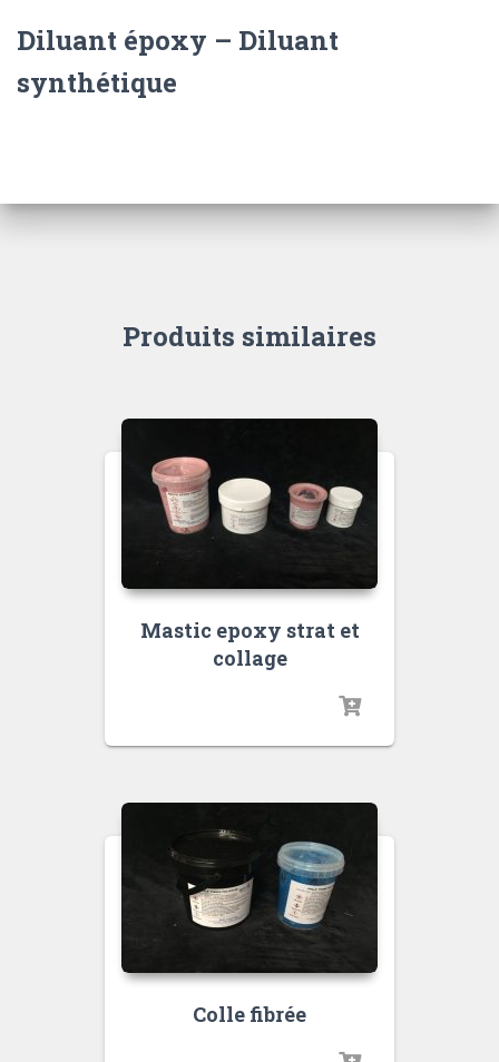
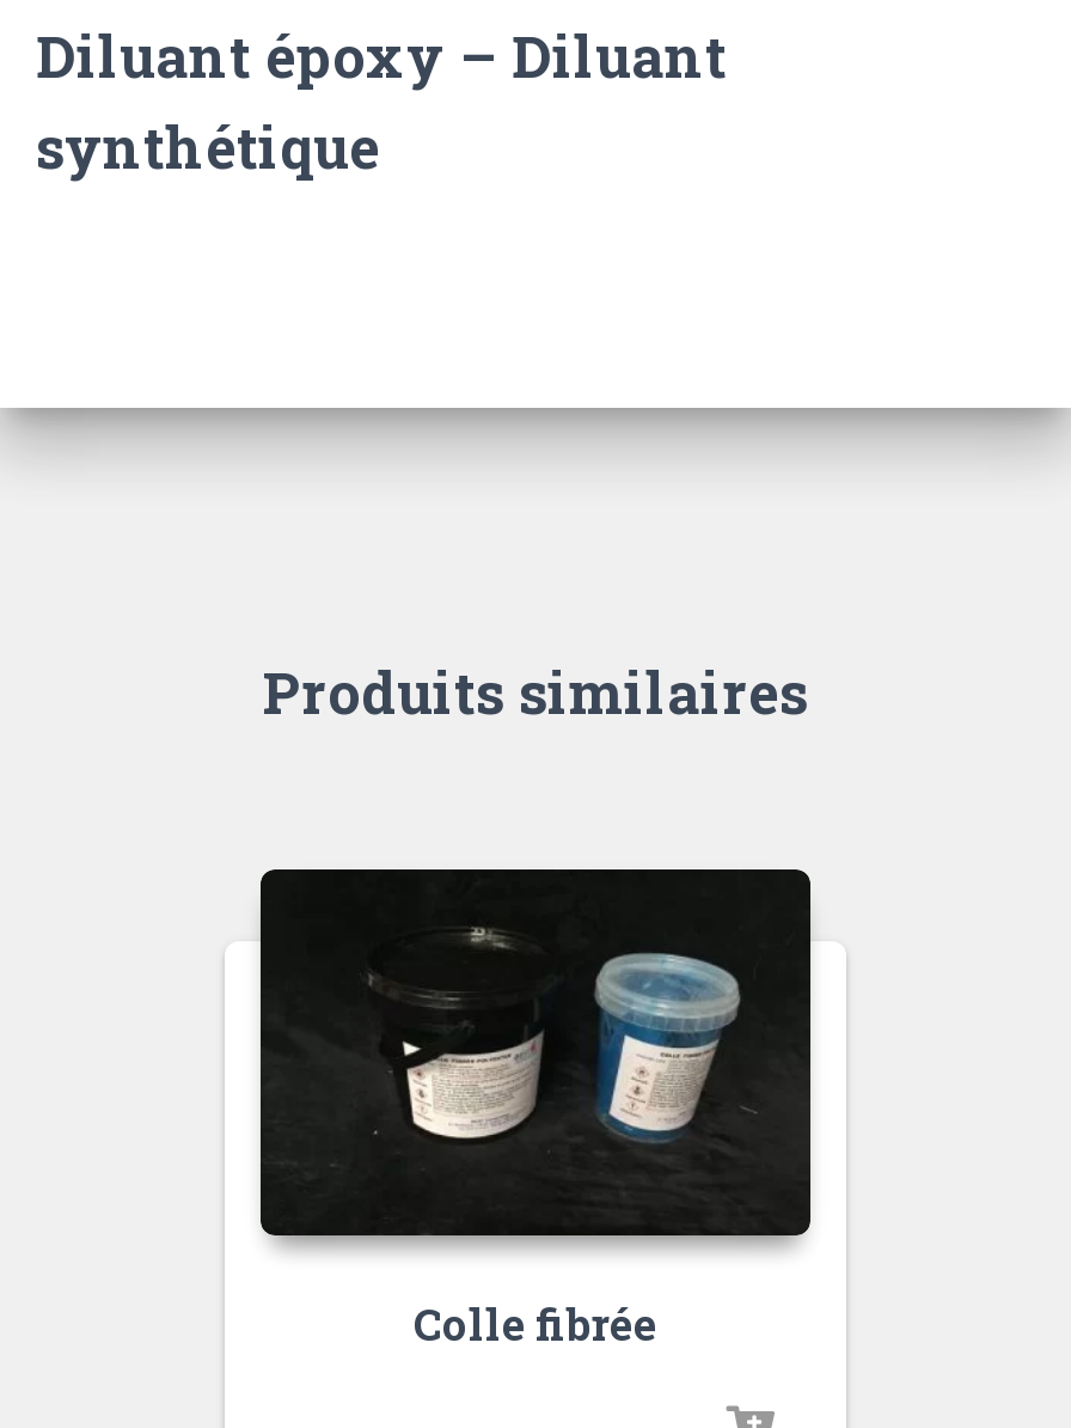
- [image]

- Mastic epoxy strat et
- collage
